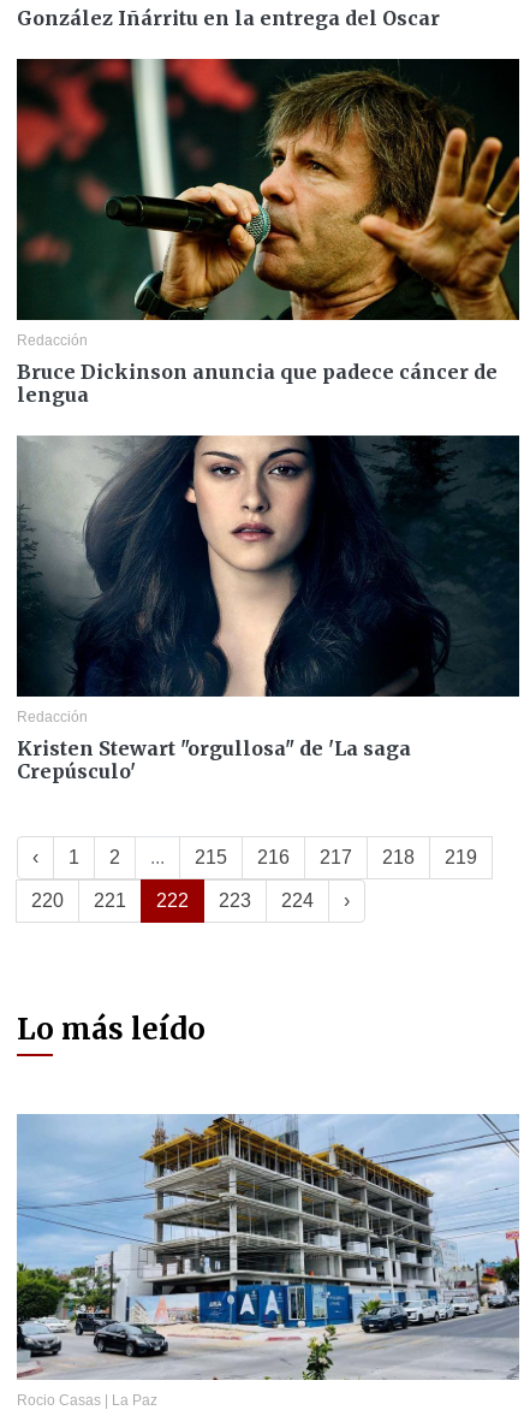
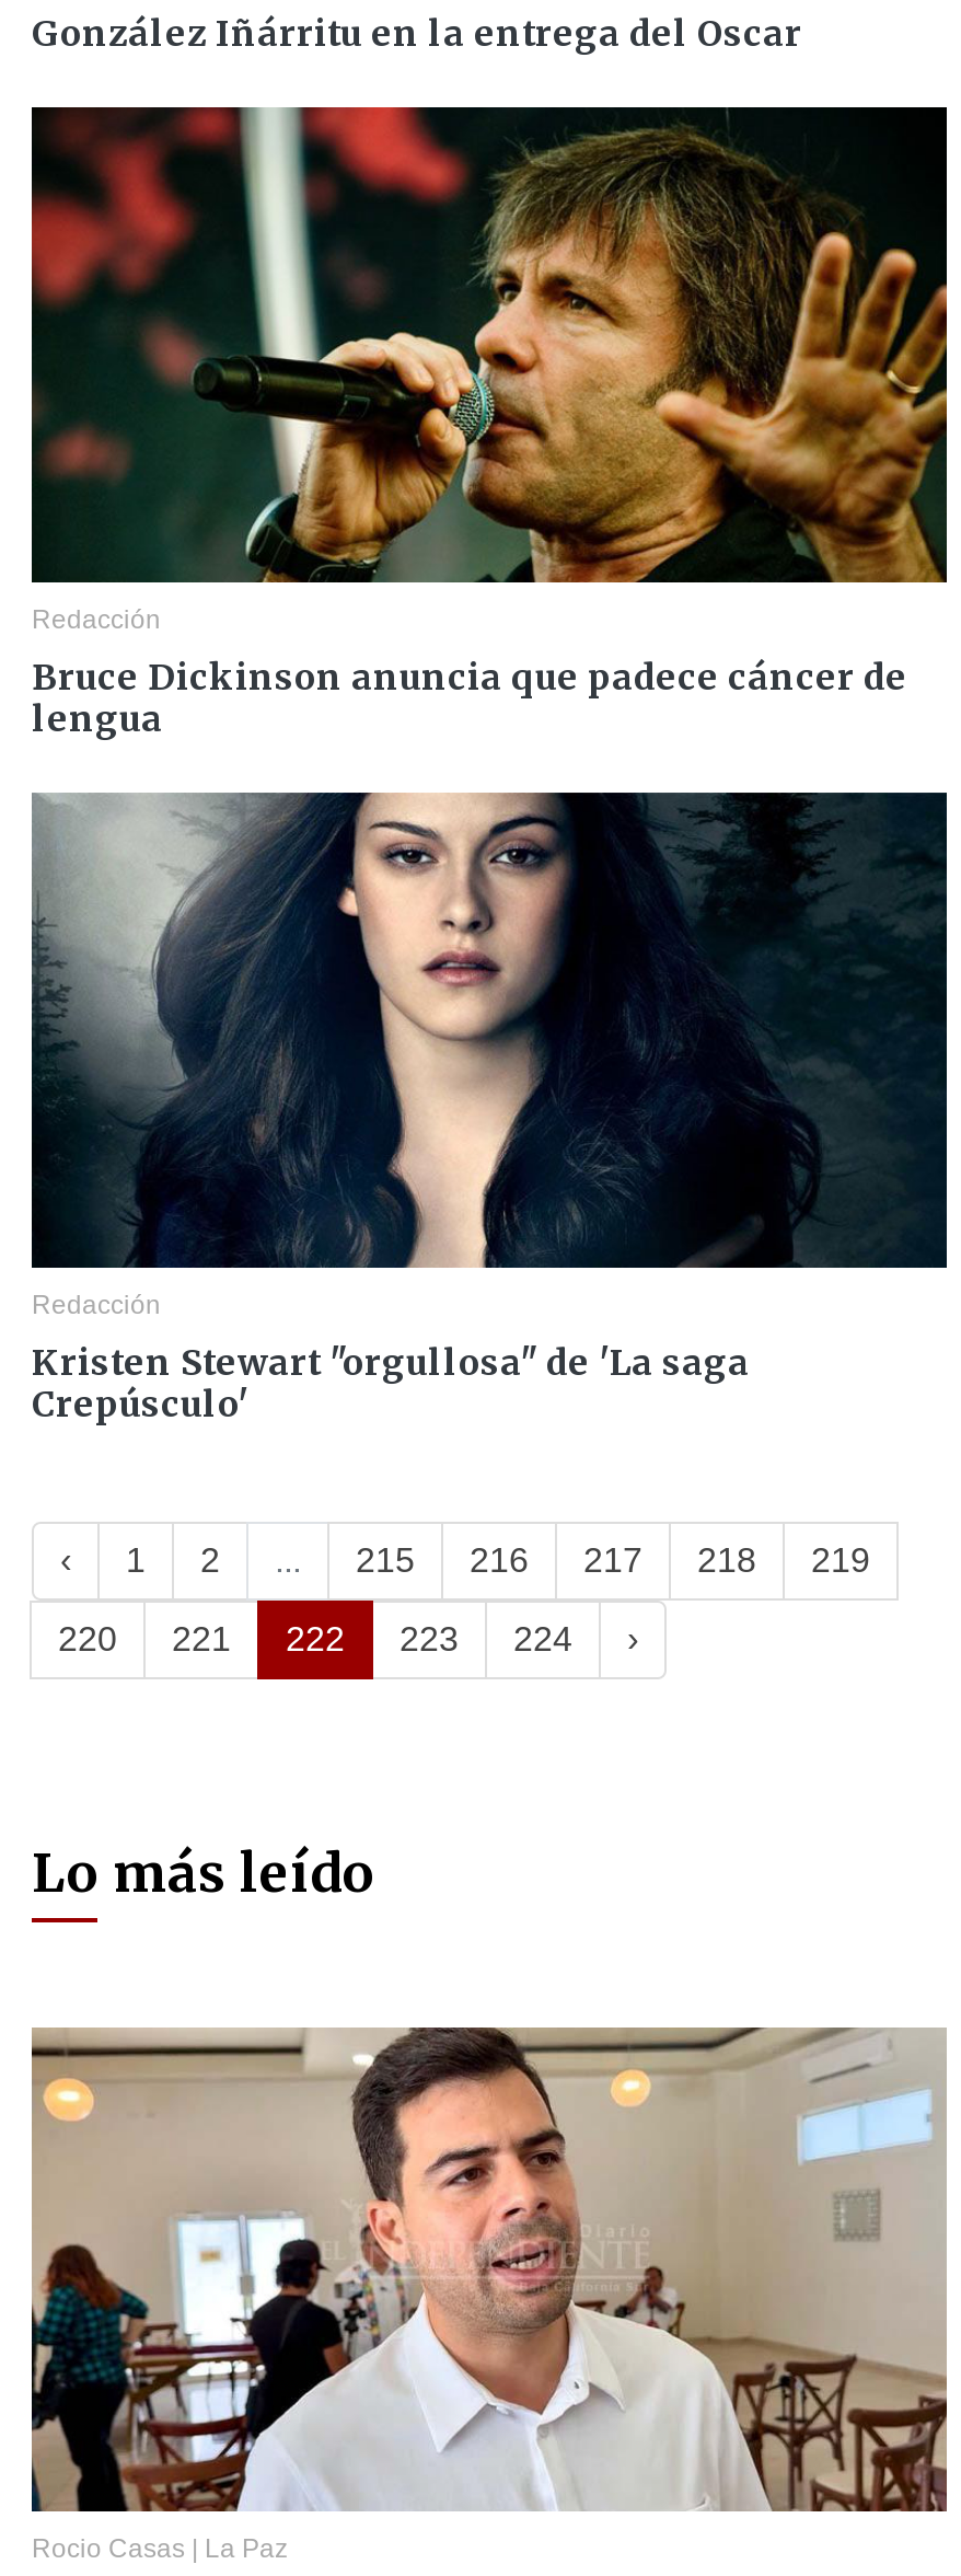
- [image]
+ [image]
